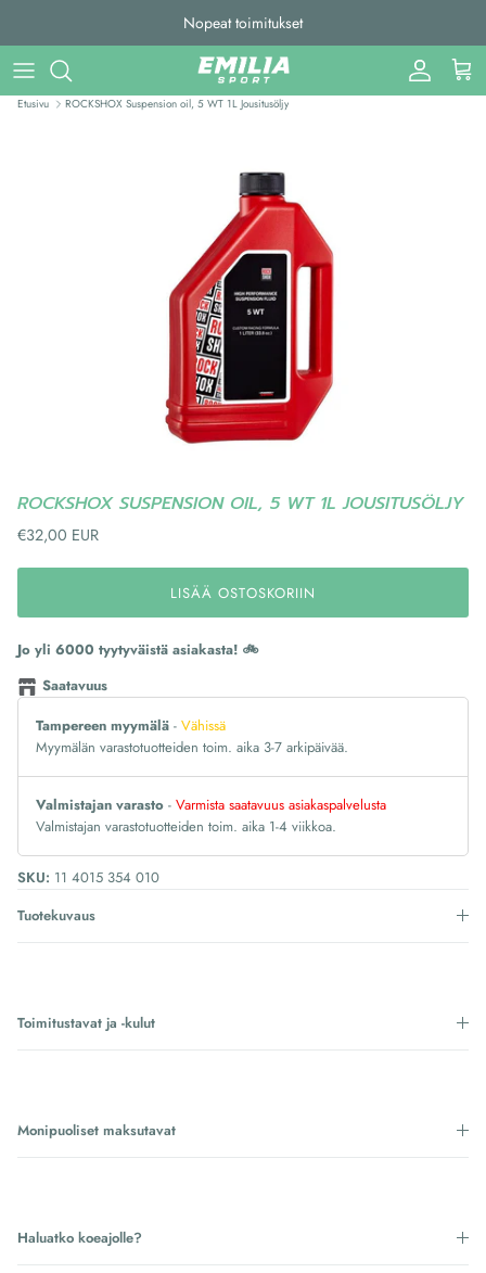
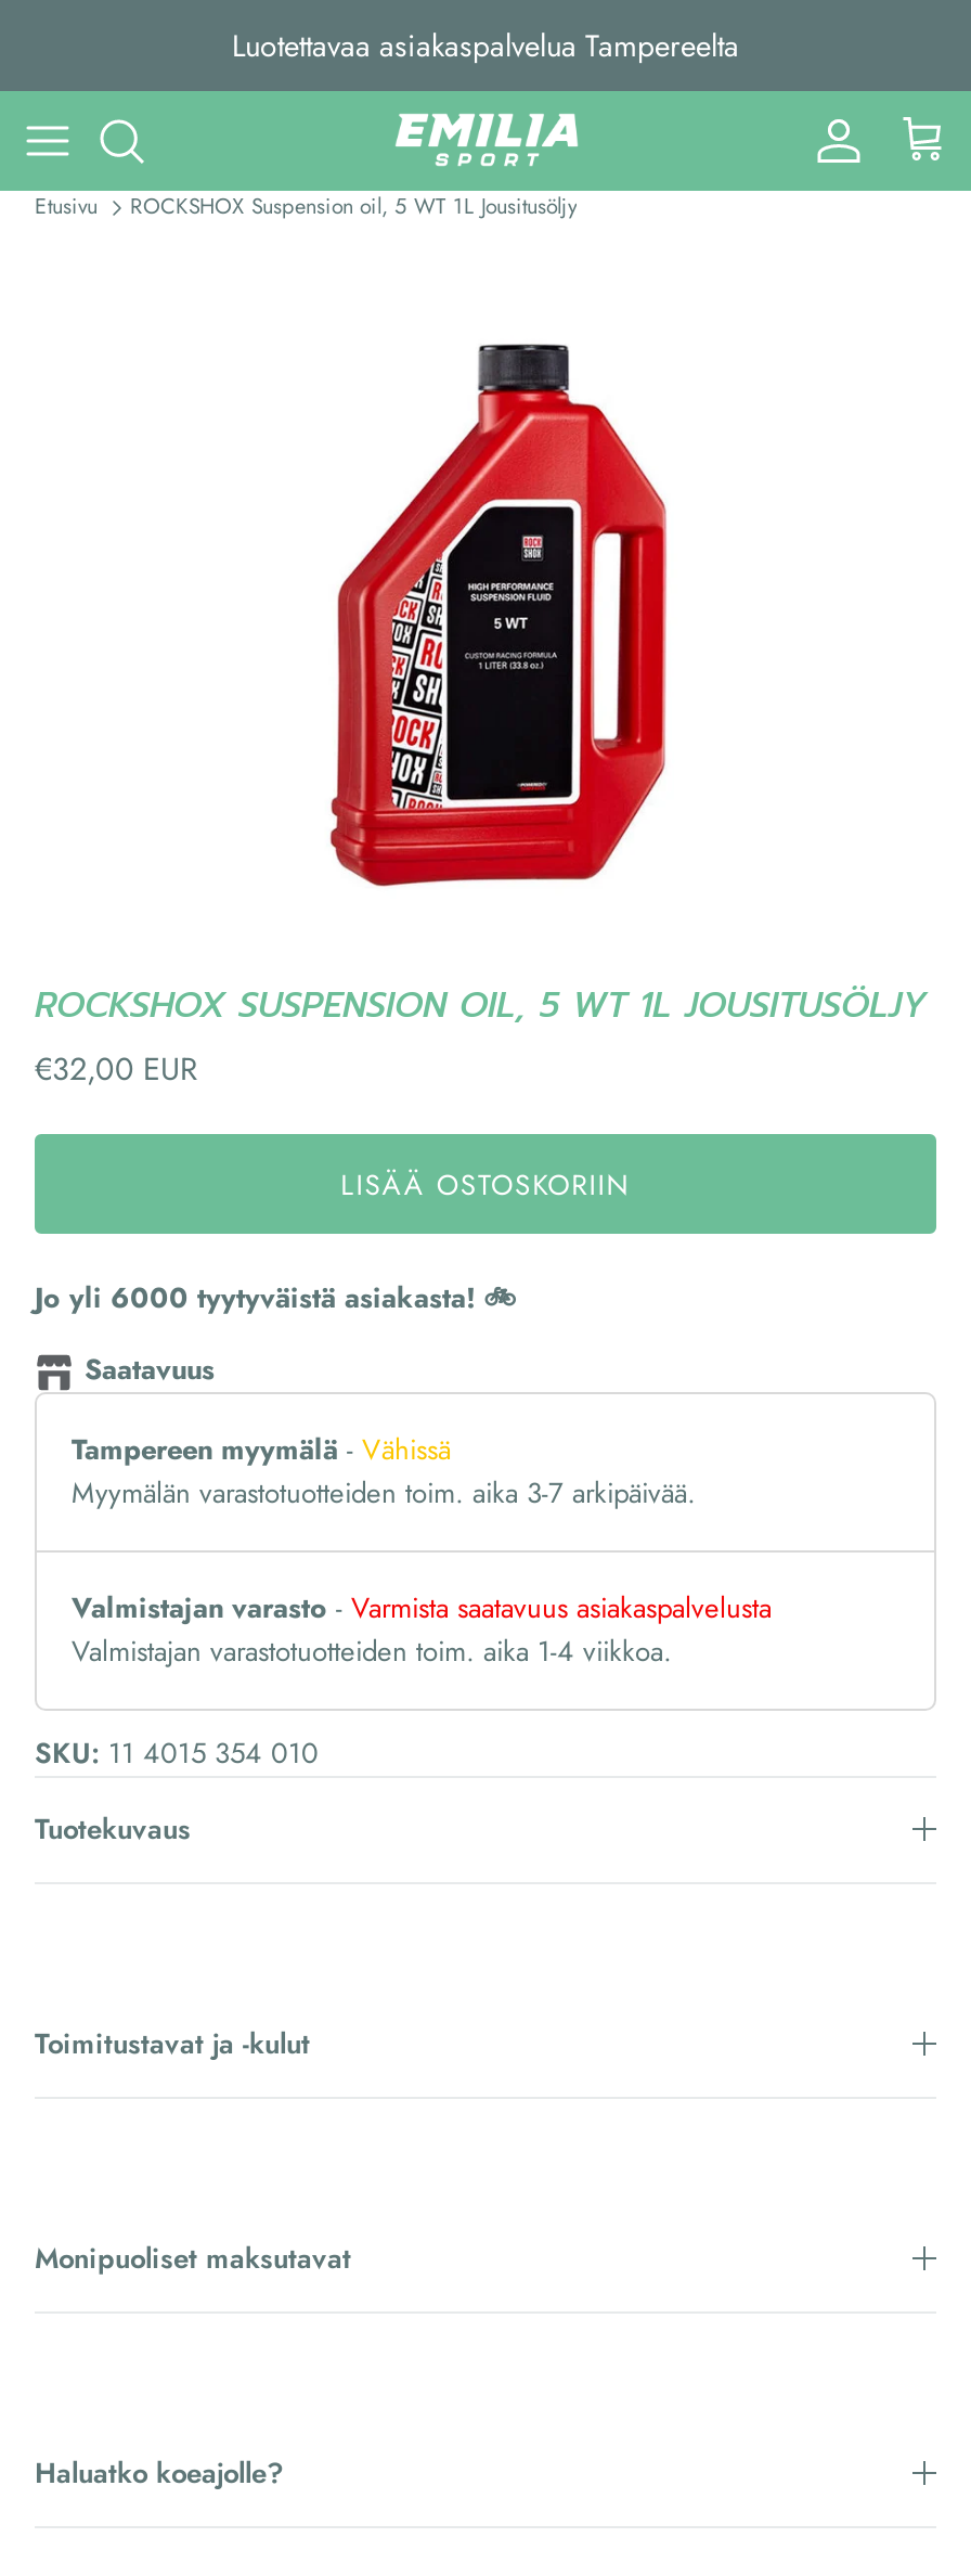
- Nopeat toimitukset
+ Luotettavaa asiakaspalvelua Tampereelta
